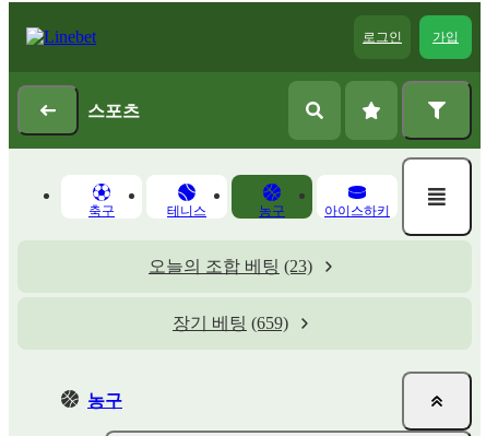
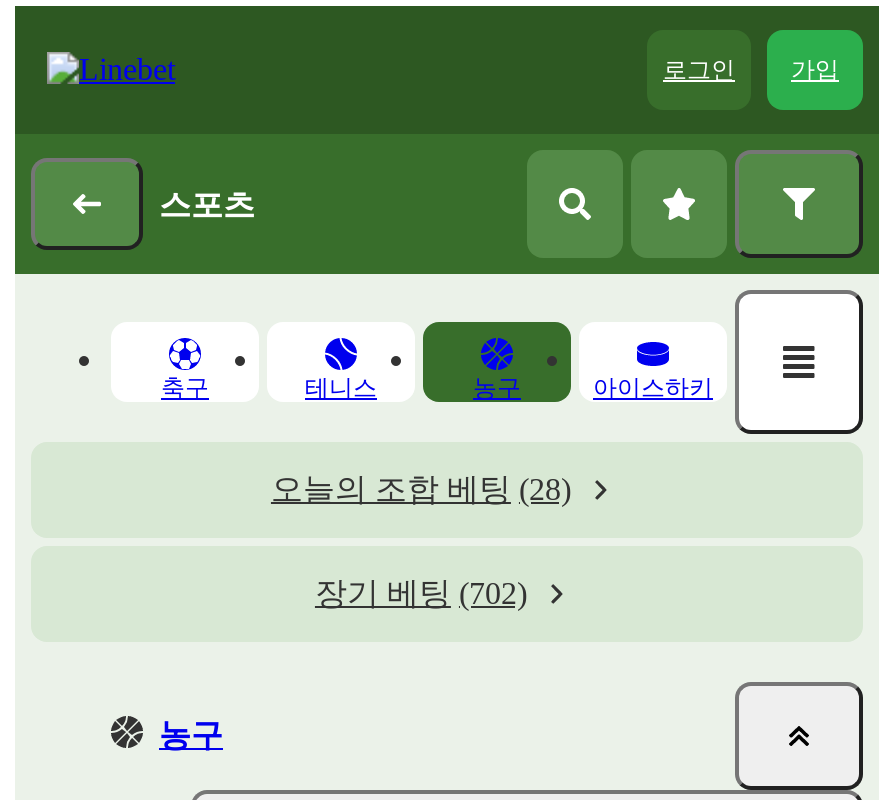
- 오늘의 조합 베팅 (23)
+ 오늘의 조합 베팅 (28)

- 장기 베팅 (659)
+ 장기 베팅 (702)
